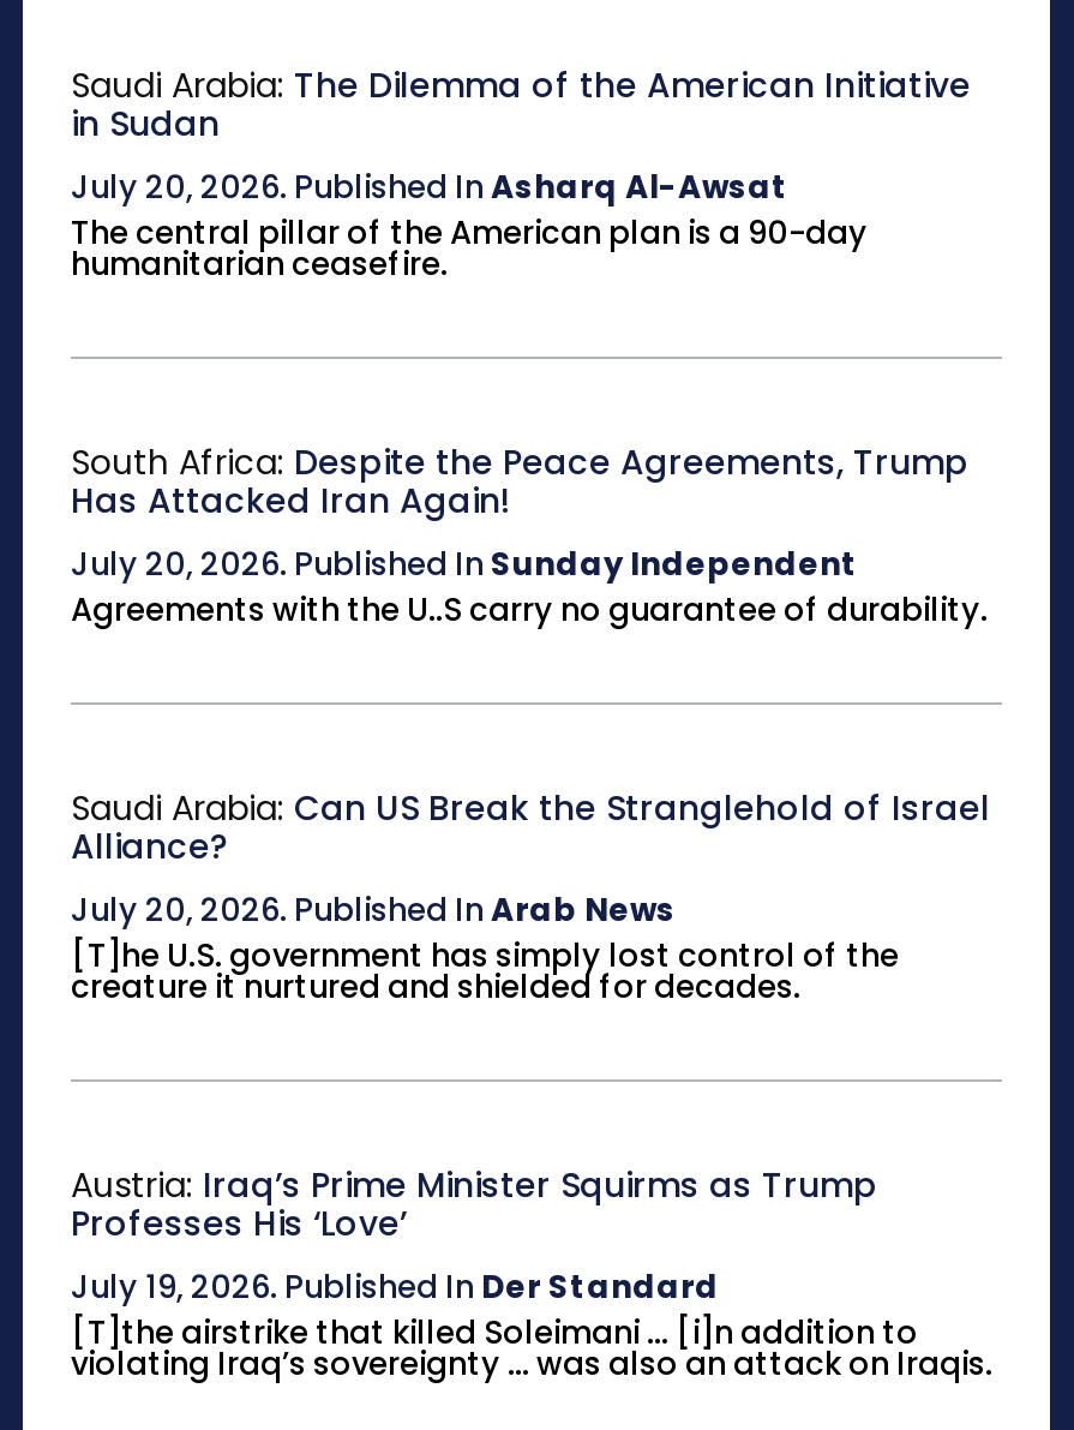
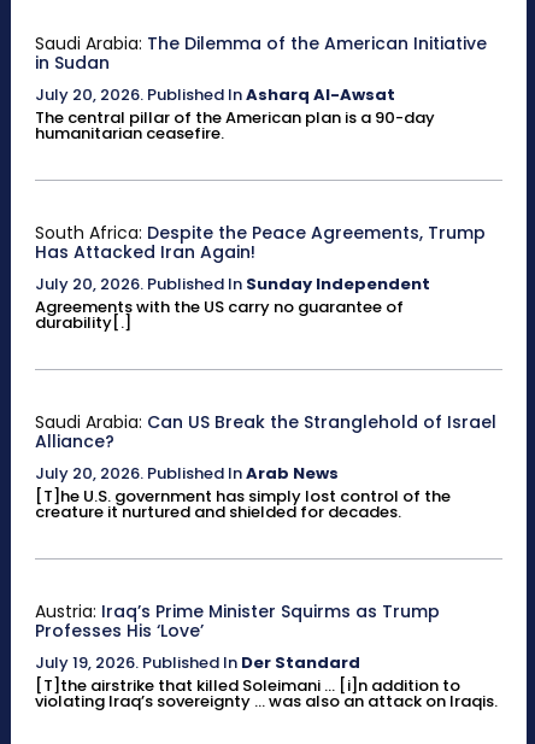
- Agreements with the U..S carry no guarantee of durability.
+ Agreements with the US carry no guarantee of
+ durability[.]
